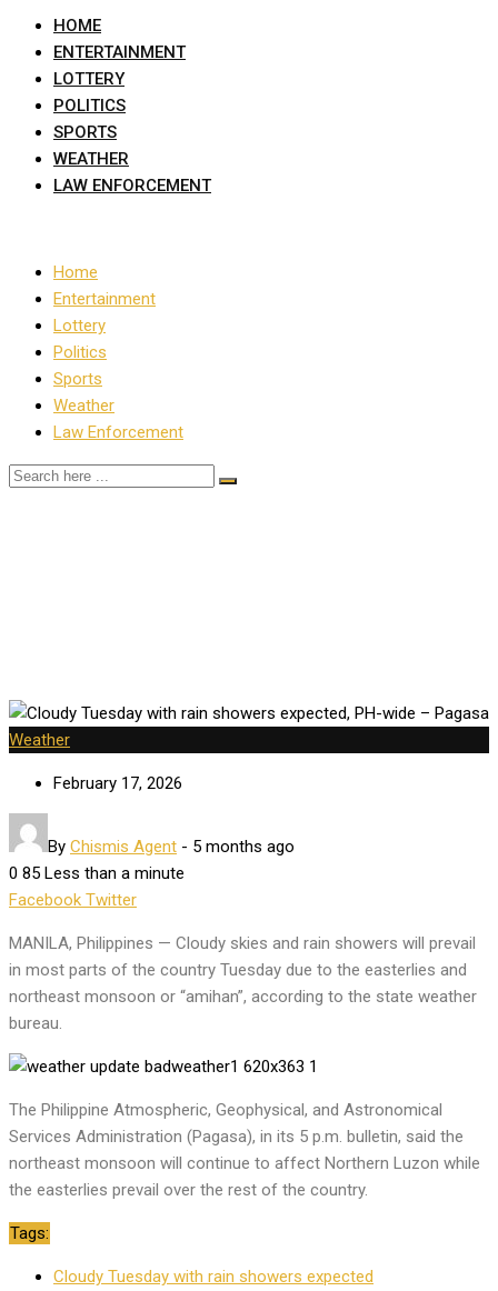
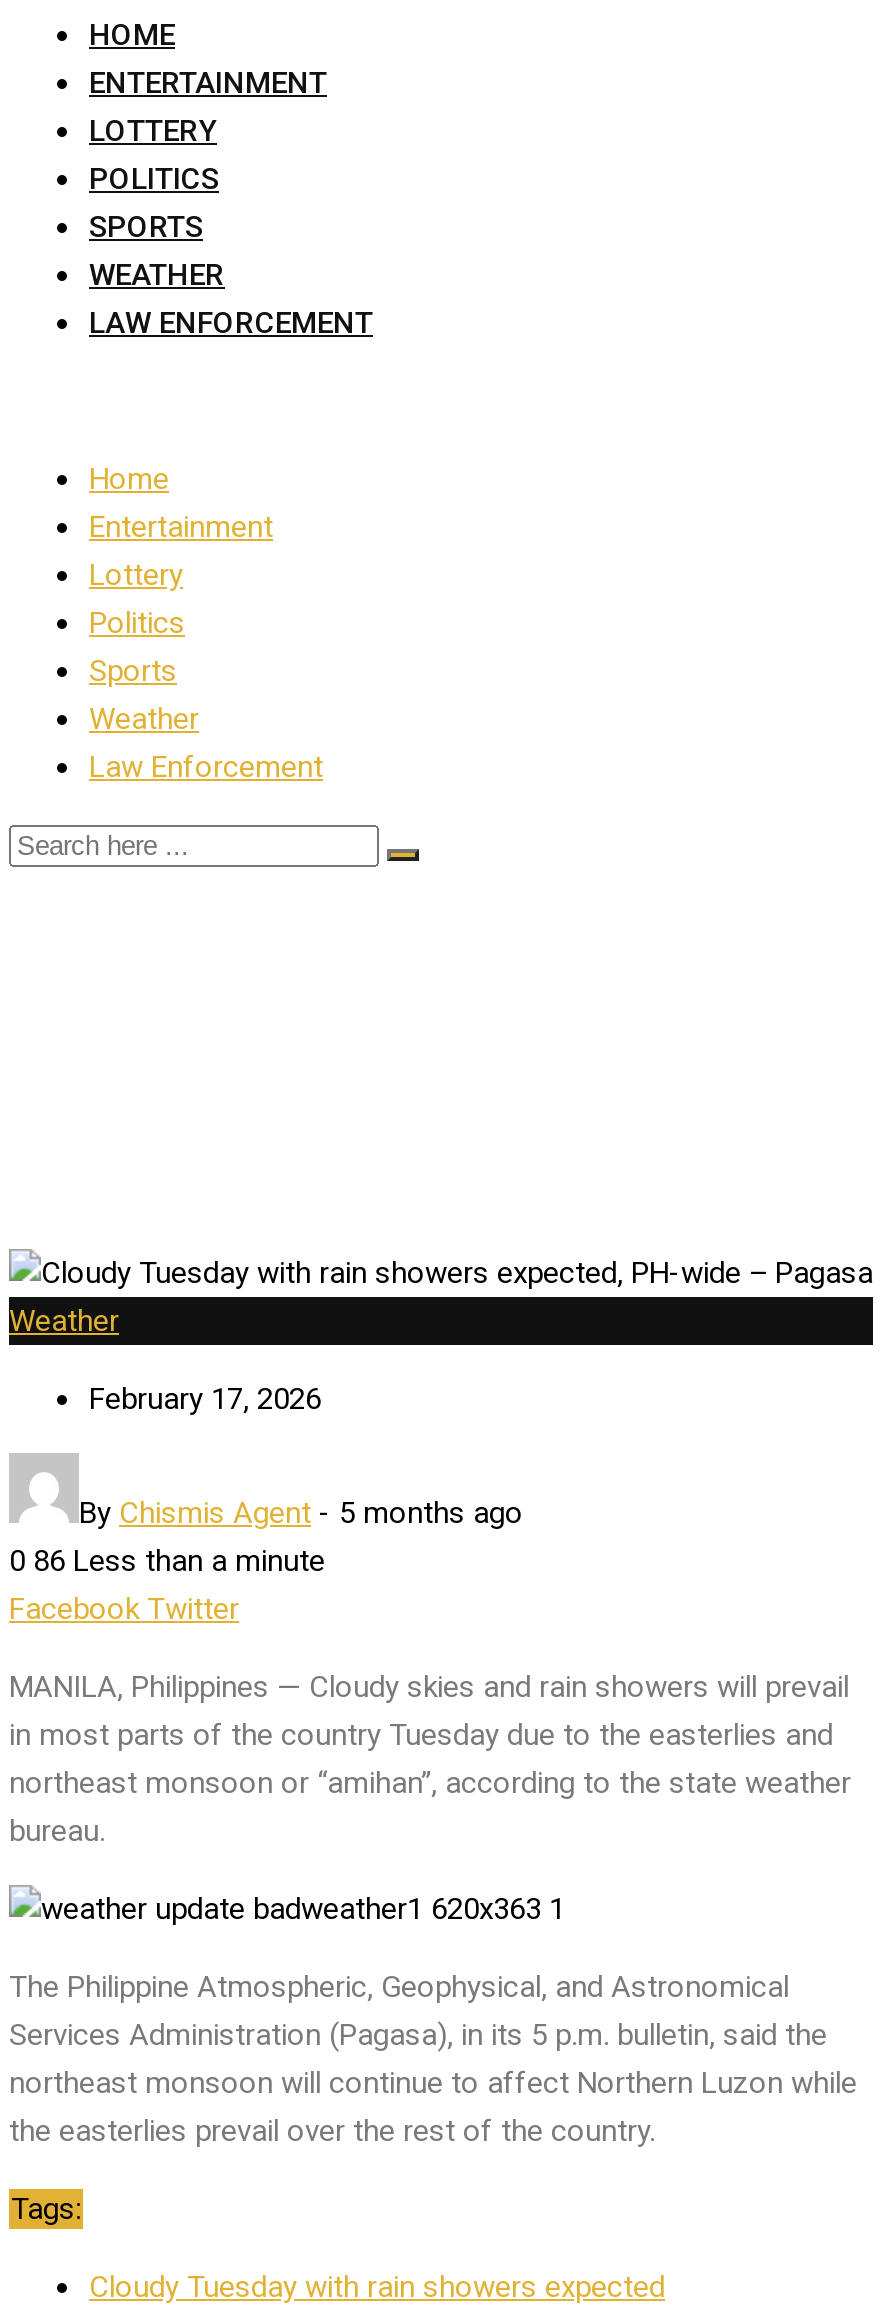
- 0 85 Less than a minute
+ 0 86 Less than a minute
